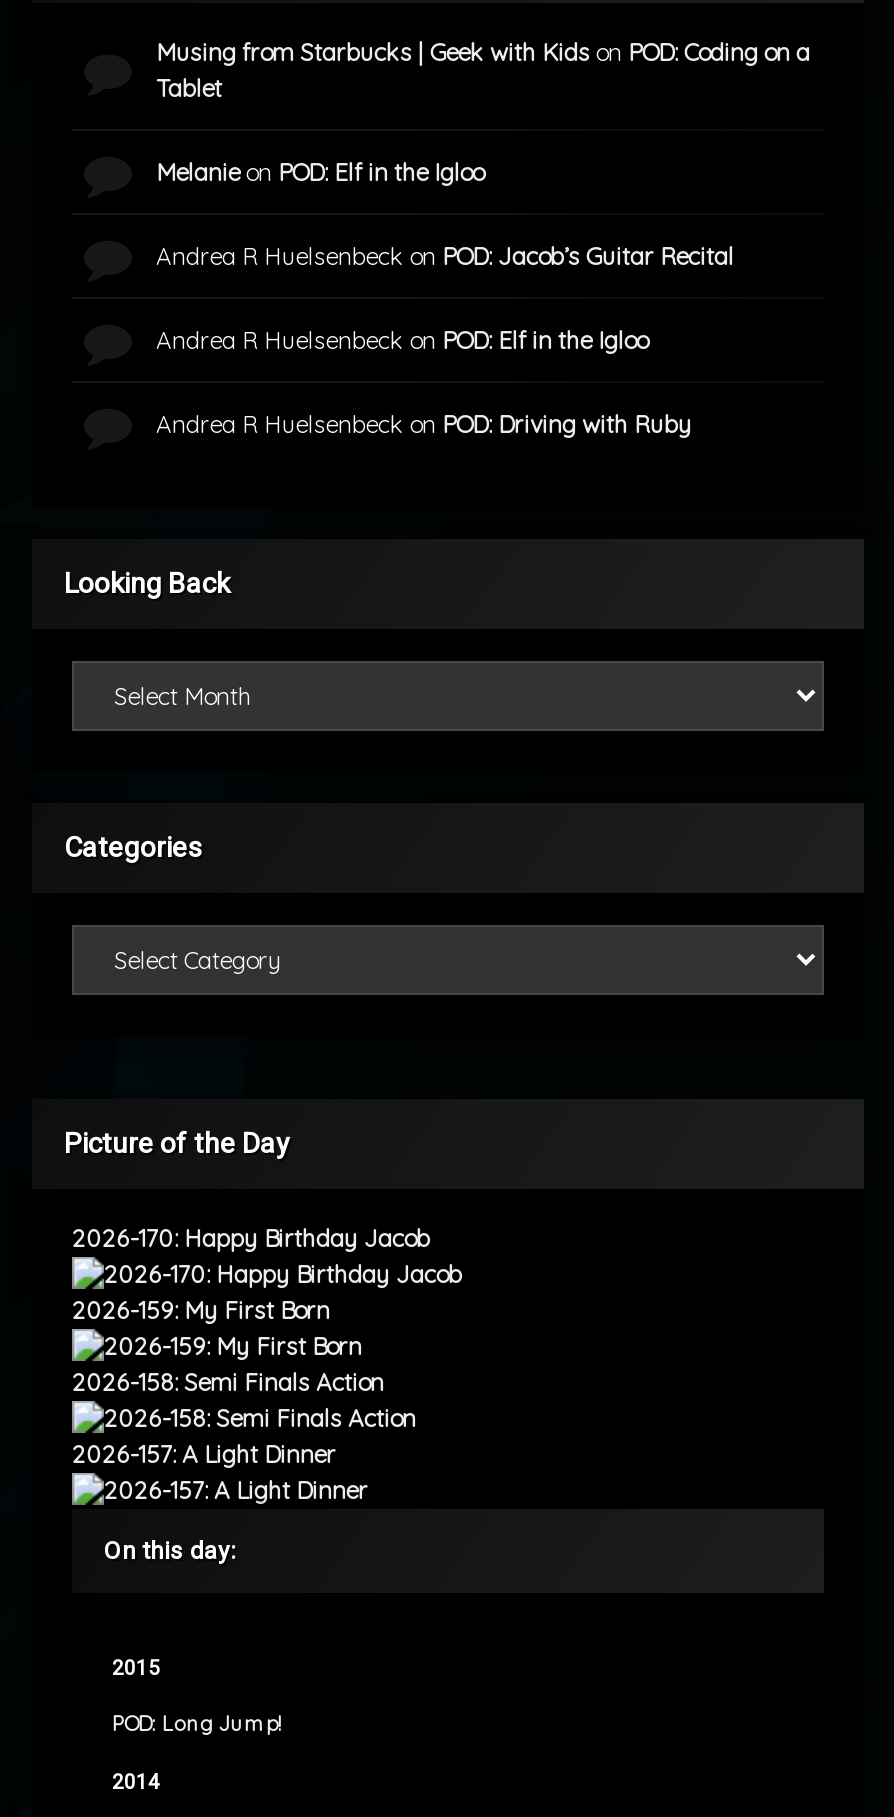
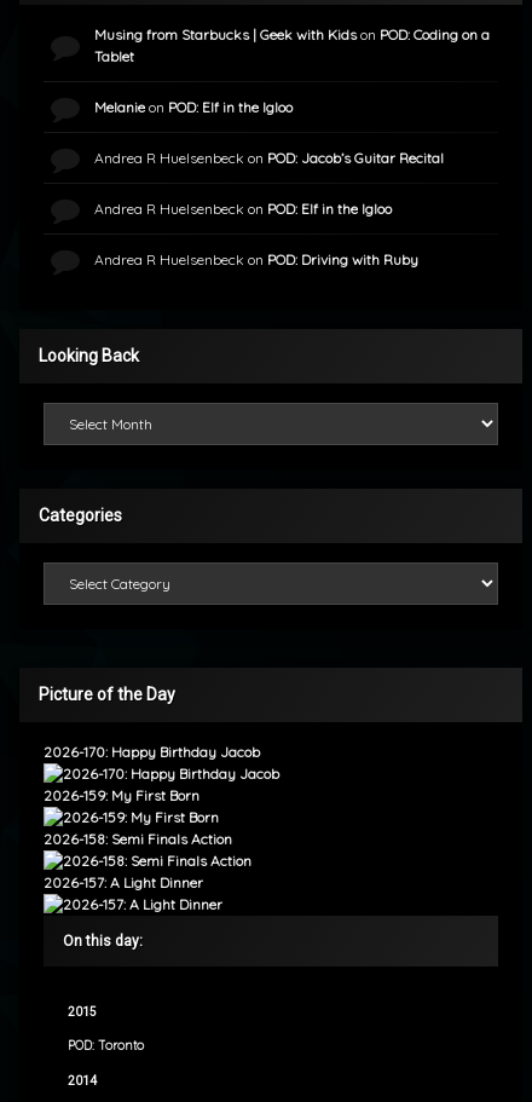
- POD: Long Jump!
+ POD: Toronto
